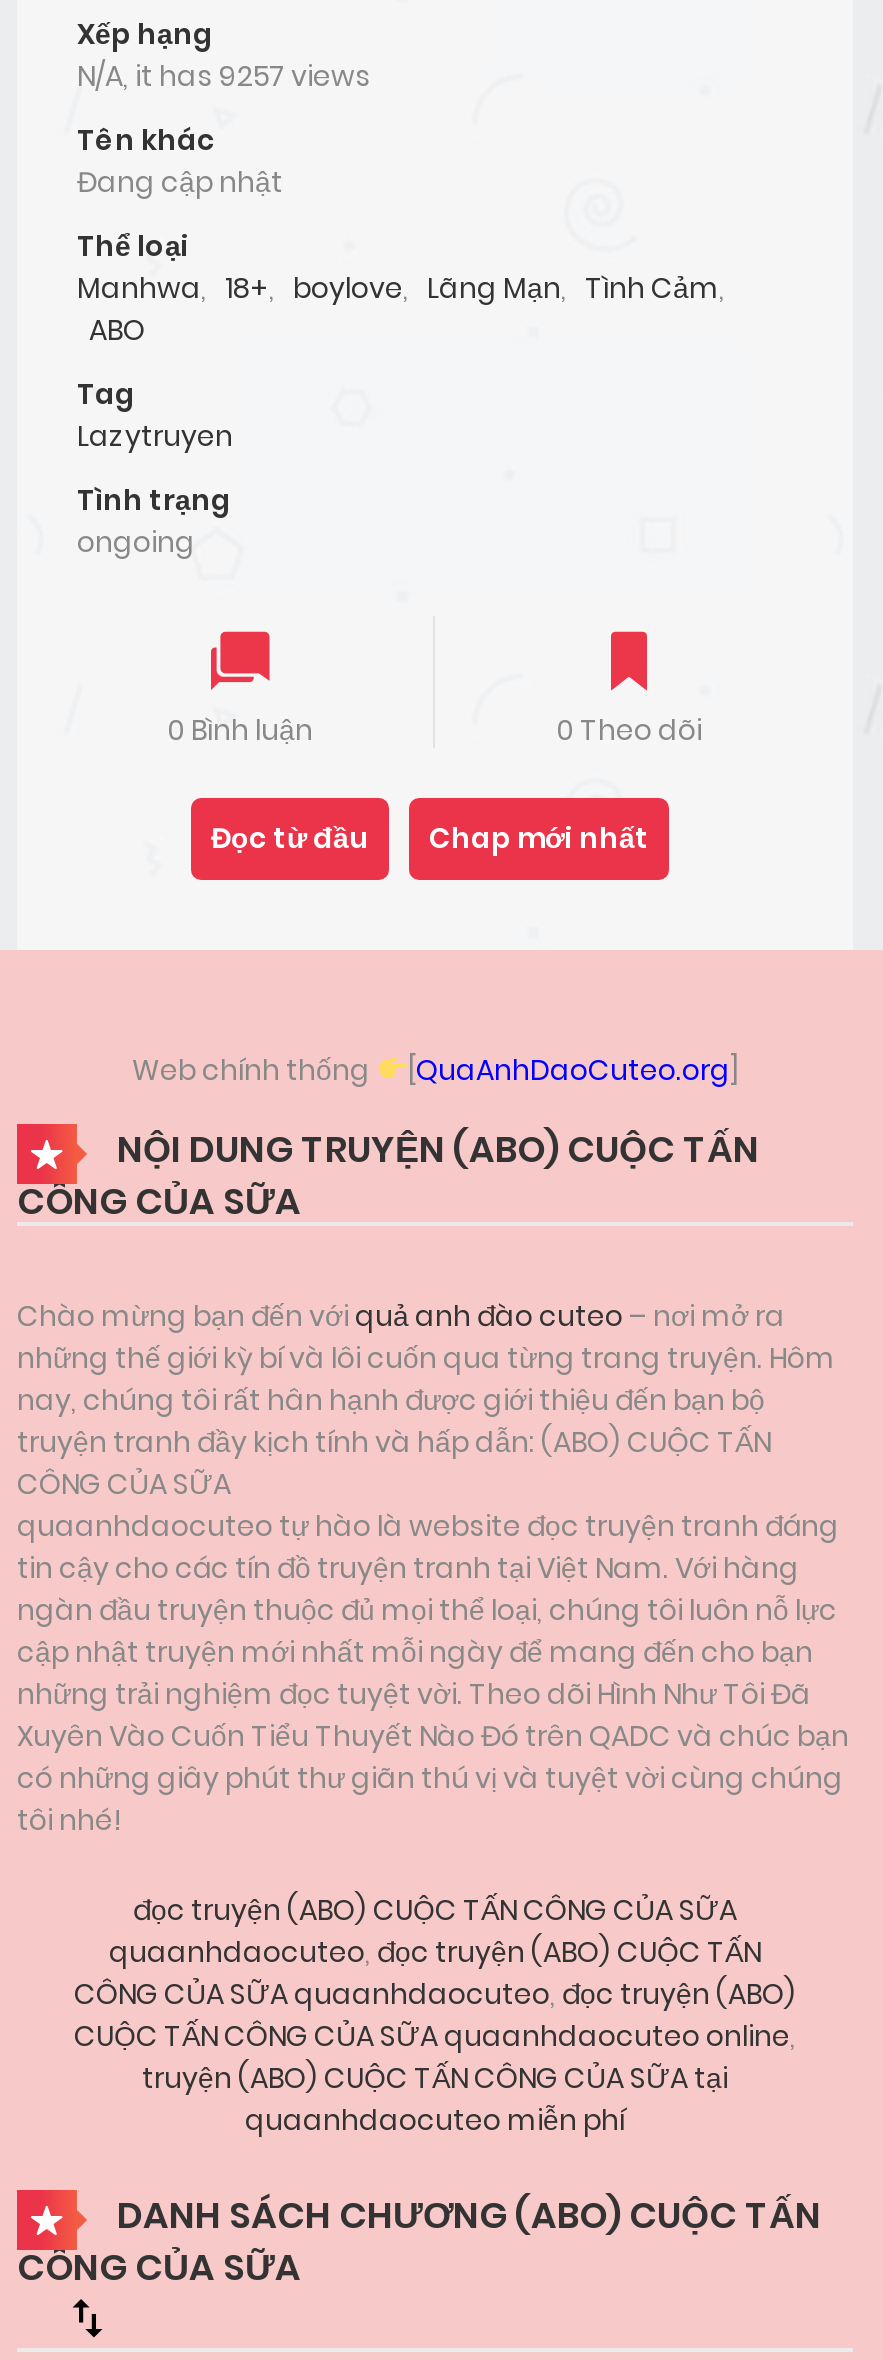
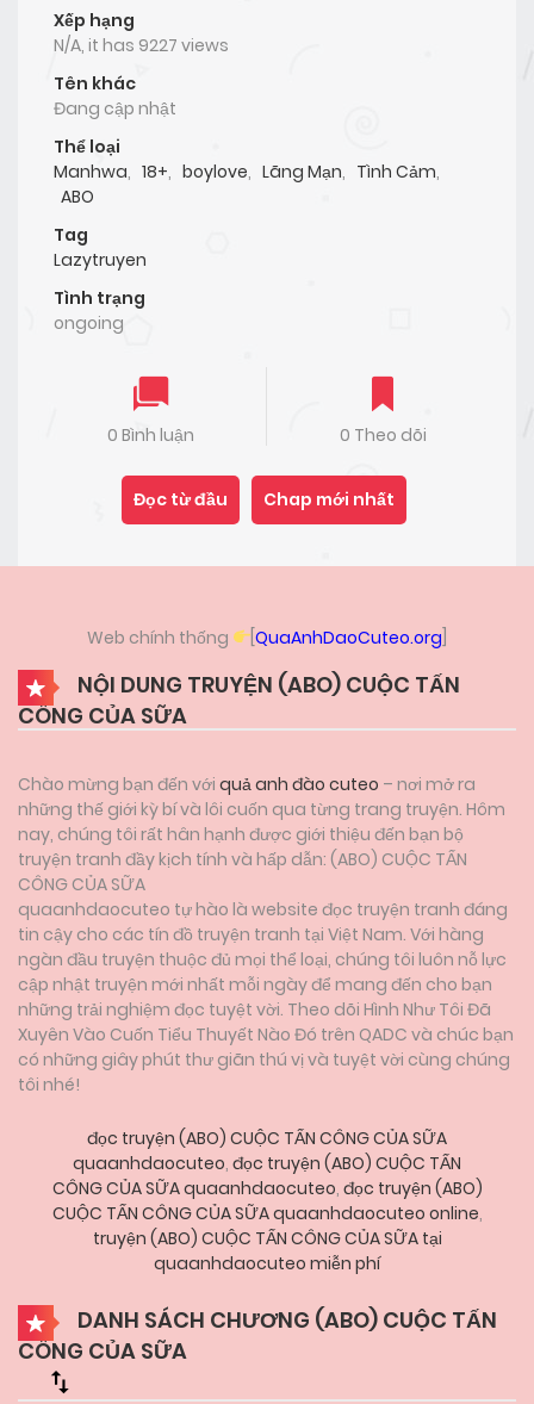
- N/A, it has 9257 views
+ N/A, it has 9227 views
